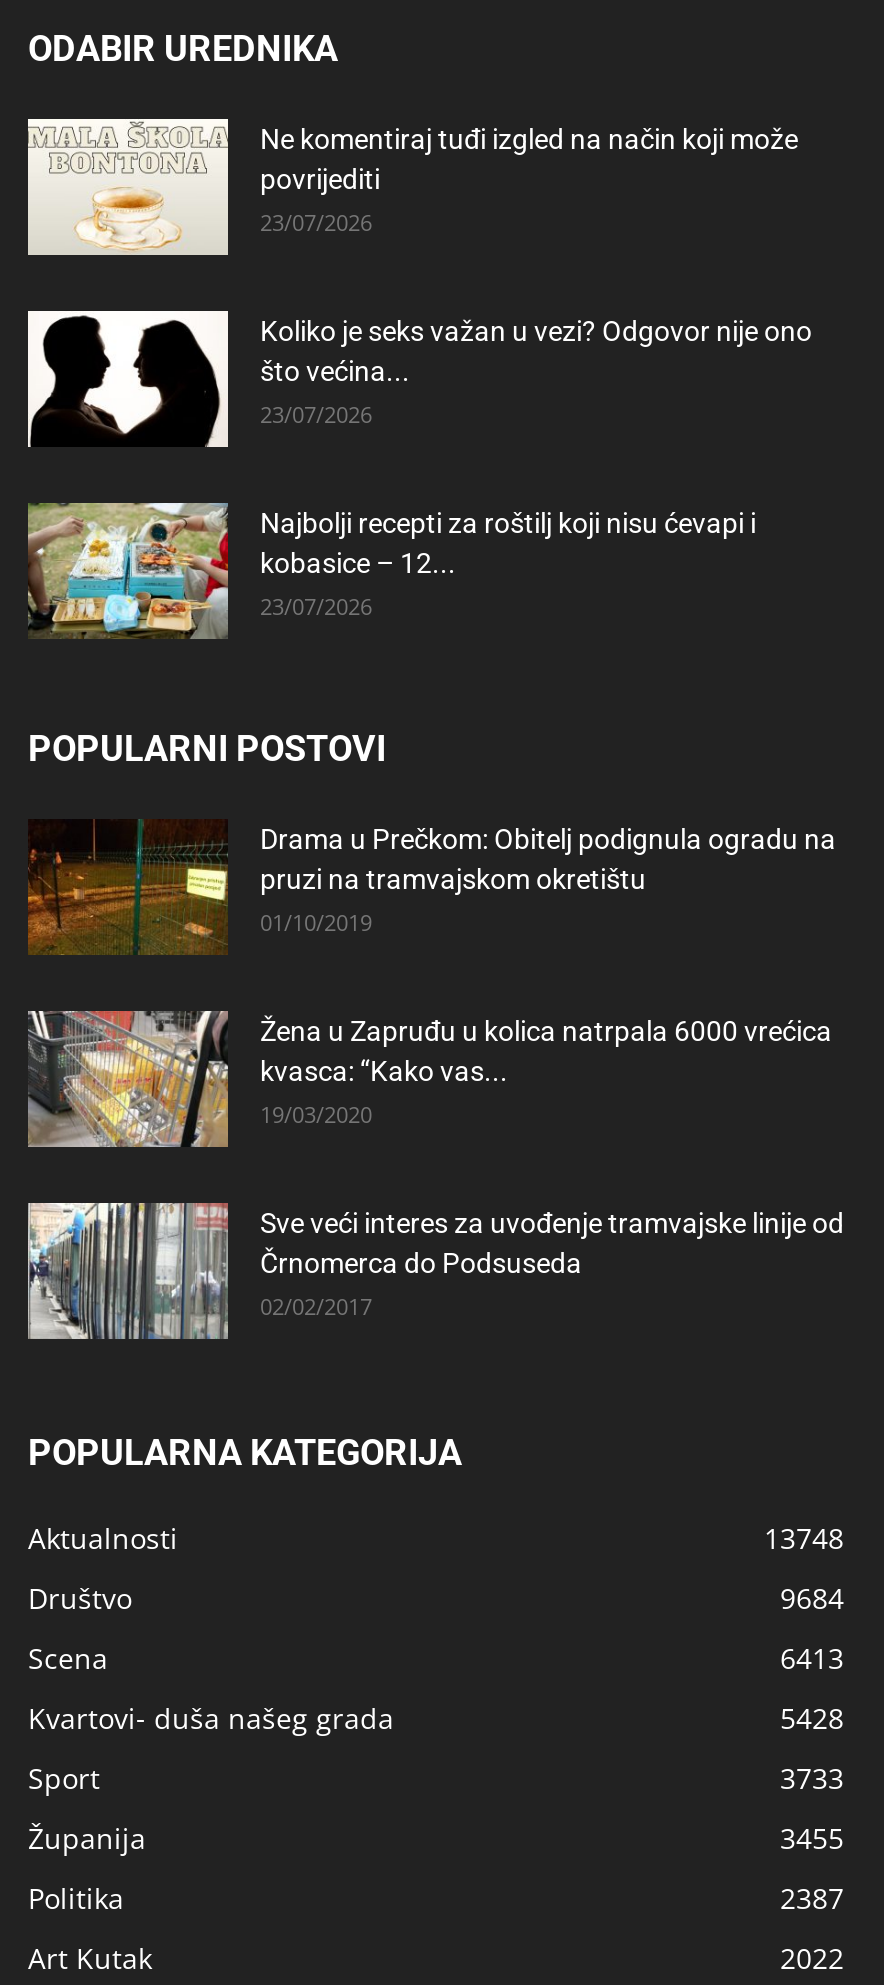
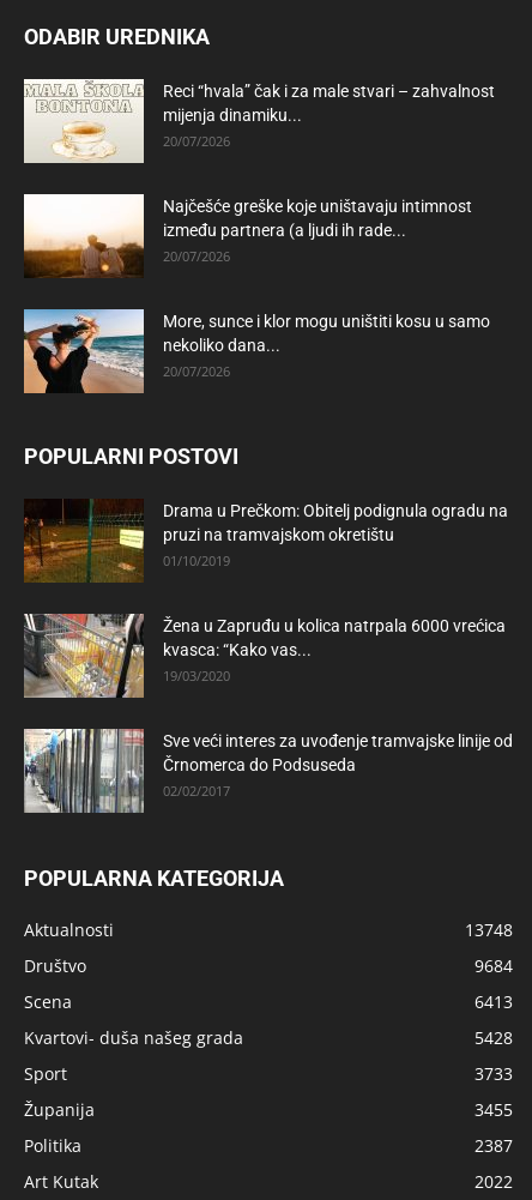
- Ne komentiraj tuđi izgled na način koji može
- povrijediti
- 23/07/2026
+ Reci “hvala” čak i za male stvari – zahvalnost
+ mijenja dinamiku...
+ 20/07/2026

- [image]
- Koliko je seks važan u vezi? Odgovor nije ono
- što većina...
- 23/07/2026
+ [image]
+ Najčešće greške koje uništavaju intimnost
+ između partnera (a ljudi ih rade...
+ 20/07/2026

- [image]
- Najbolji recepti za roštilj koji nisu ćevapi i
- kobasice – 12...
- 23/07/2026
+ [image]
+ More, sunce i klor mogu uništiti kosu u samo
+ nekoliko dana...
+ 20/07/2026
